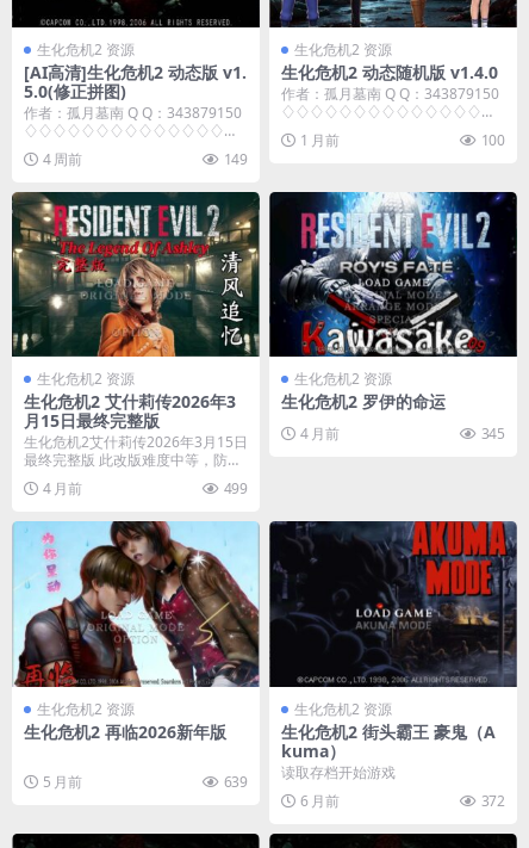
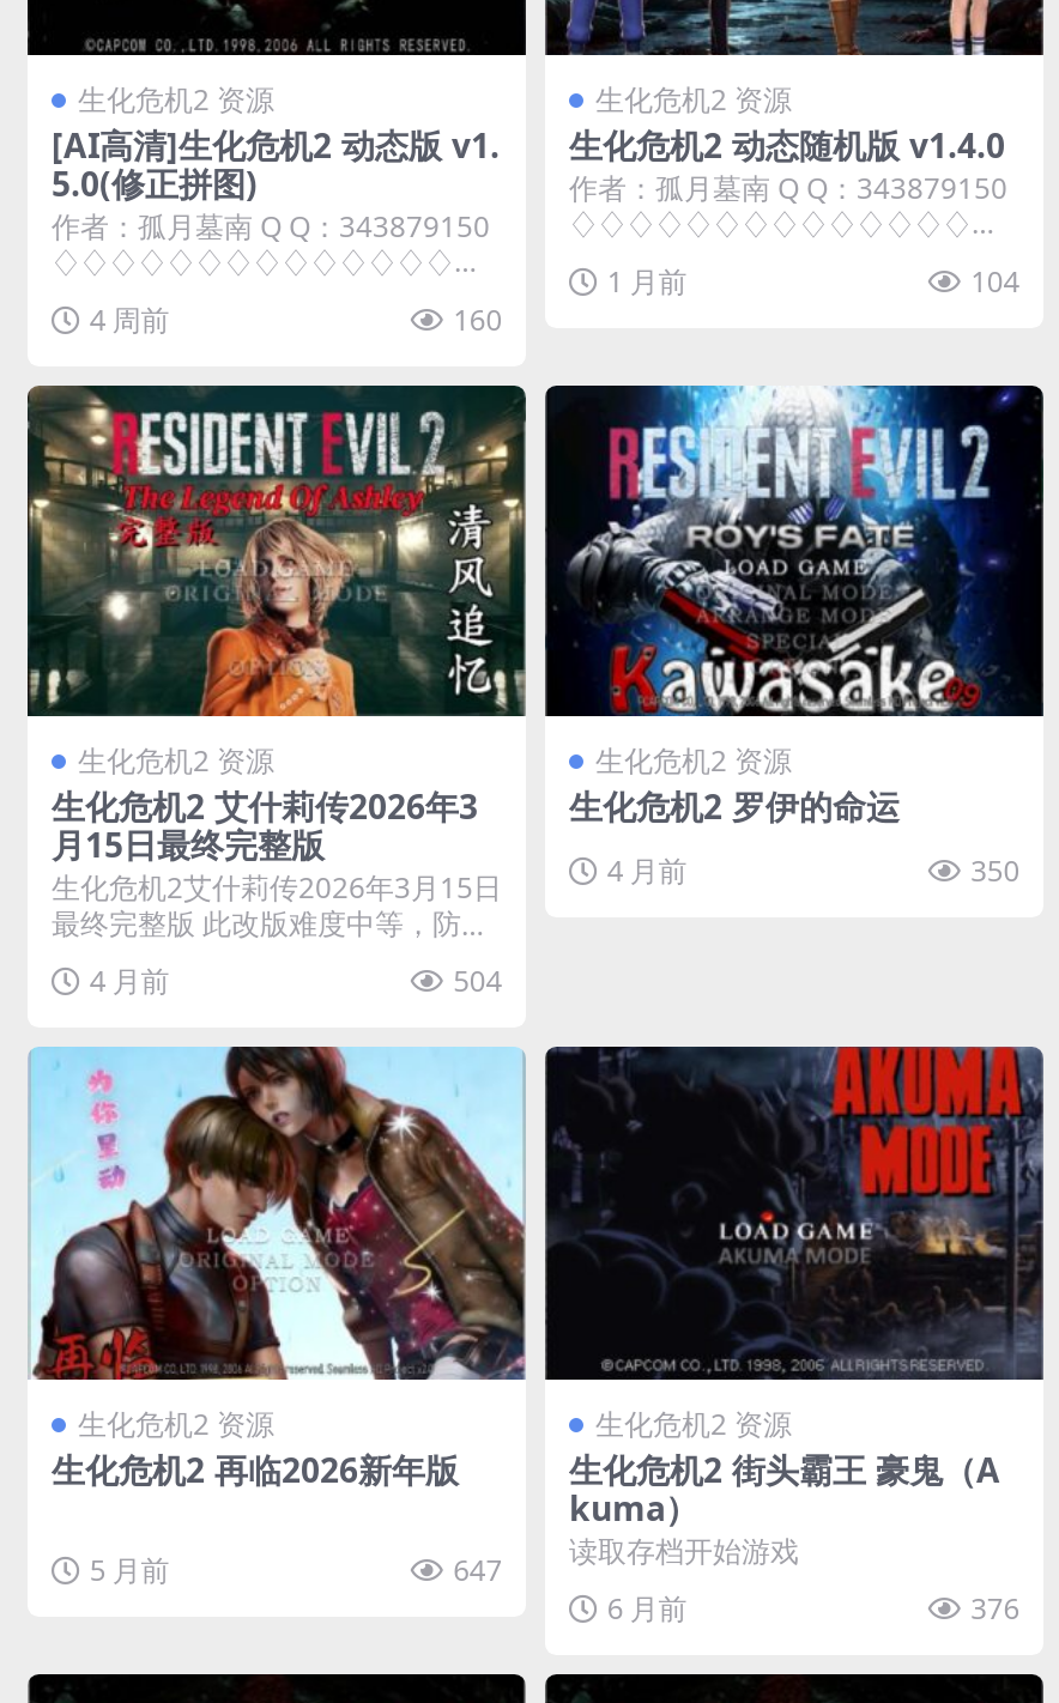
- 100
+ 104

- 149
+ 160

- 345
+ 350

- 499
+ 504

- 639 读取存档开始游戏
+ 647 读取存档开始游戏

- 372
+ 376
